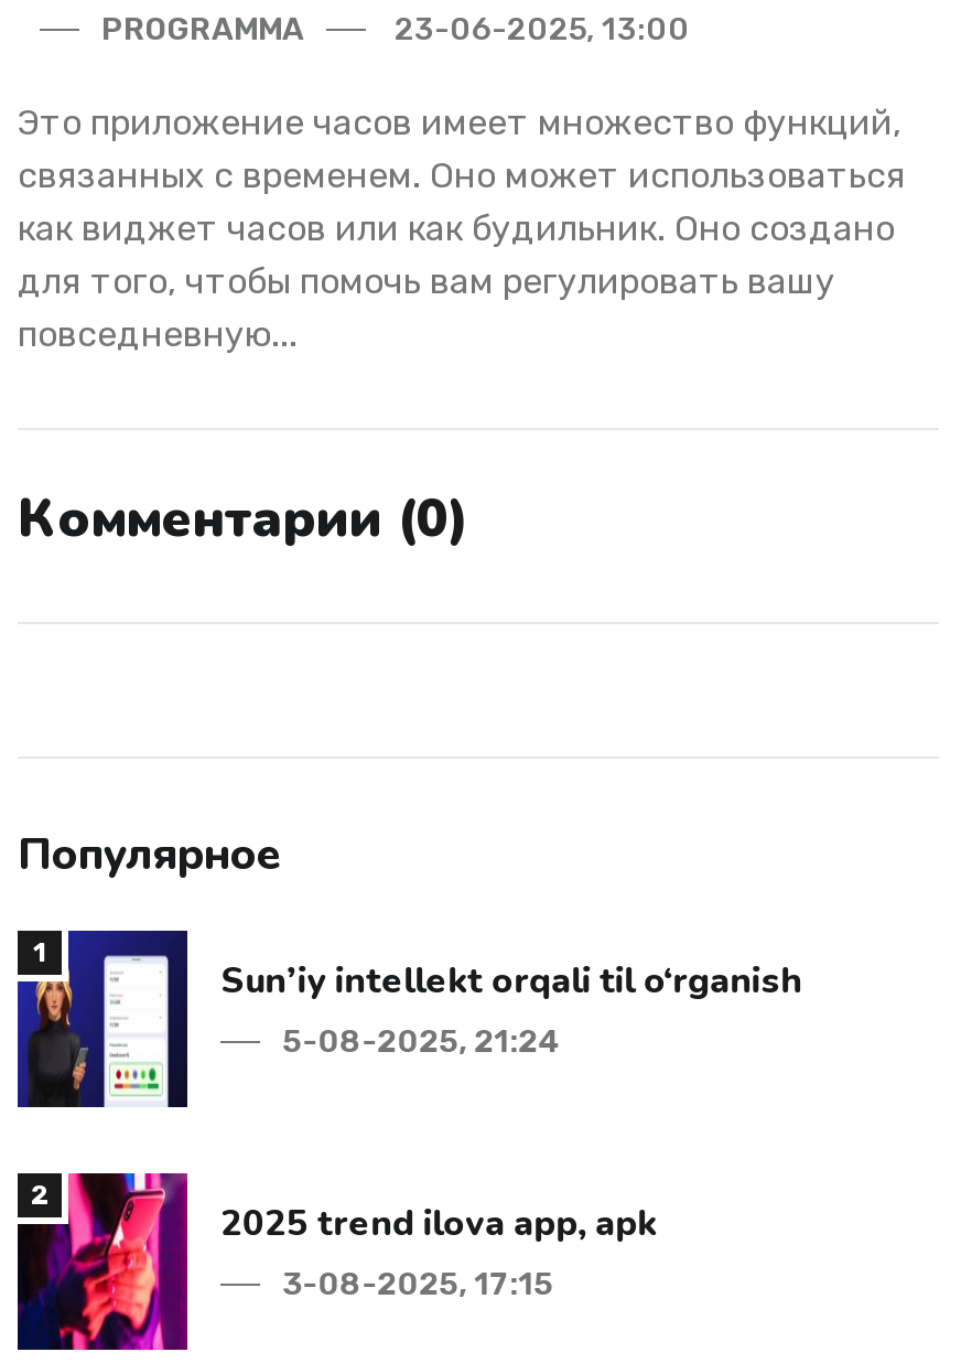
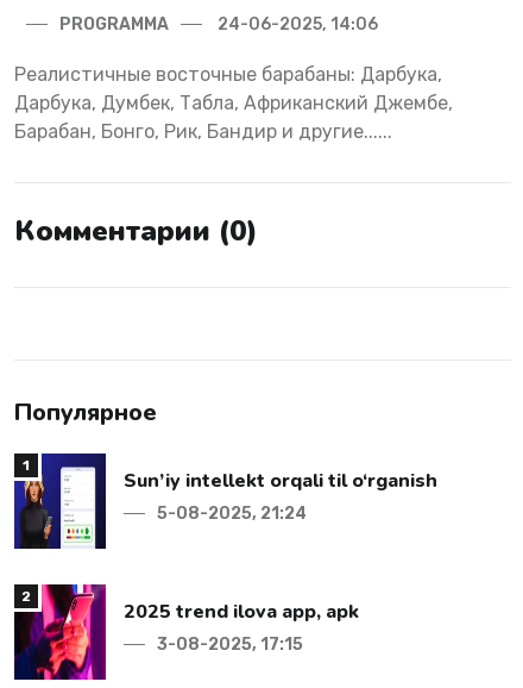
- 23-06-2025, 13:00
+ 24-06-2025, 14:06

- Это приложение часов имеет множество функций,
- связанных с временем. Оно может использоваться
- как виджет часов или как будильник. Оно создано
- для того, чтобы помочь вам регулировать вашу
- повседневную...
+ Реалистичные восточные барабаны: Дарбука,
+ Дарбука, Думбек, Табла, Африканский Джембе,
+ Барабан, Бонго, Рик, Бандир и другие......
